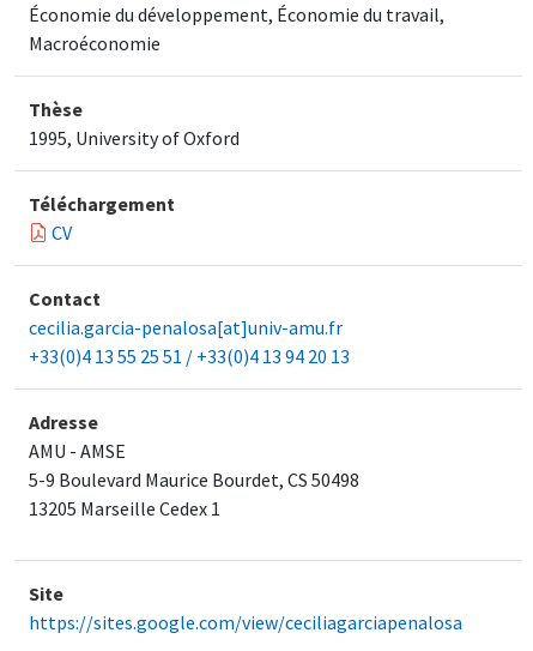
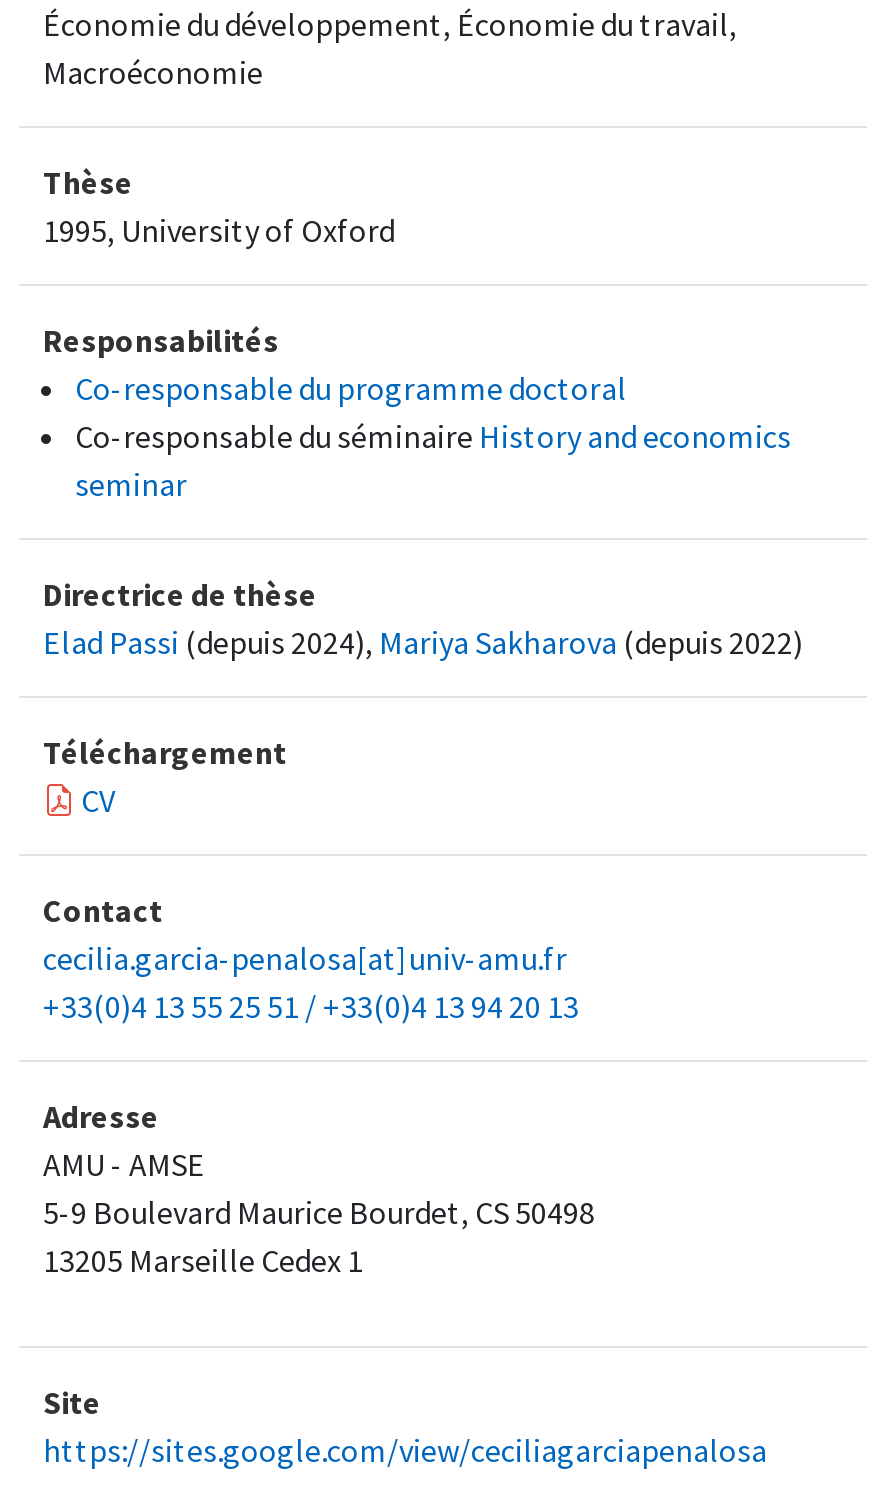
+ Responsabilités
+ Co-responsable du programme doctoral
+ Co-responsable du séminaire History and economics
+ seminar
+ Directrice de thèse
+ Elad Passi (depuis 2024), Mariya Sakharova (depuis 2022)
